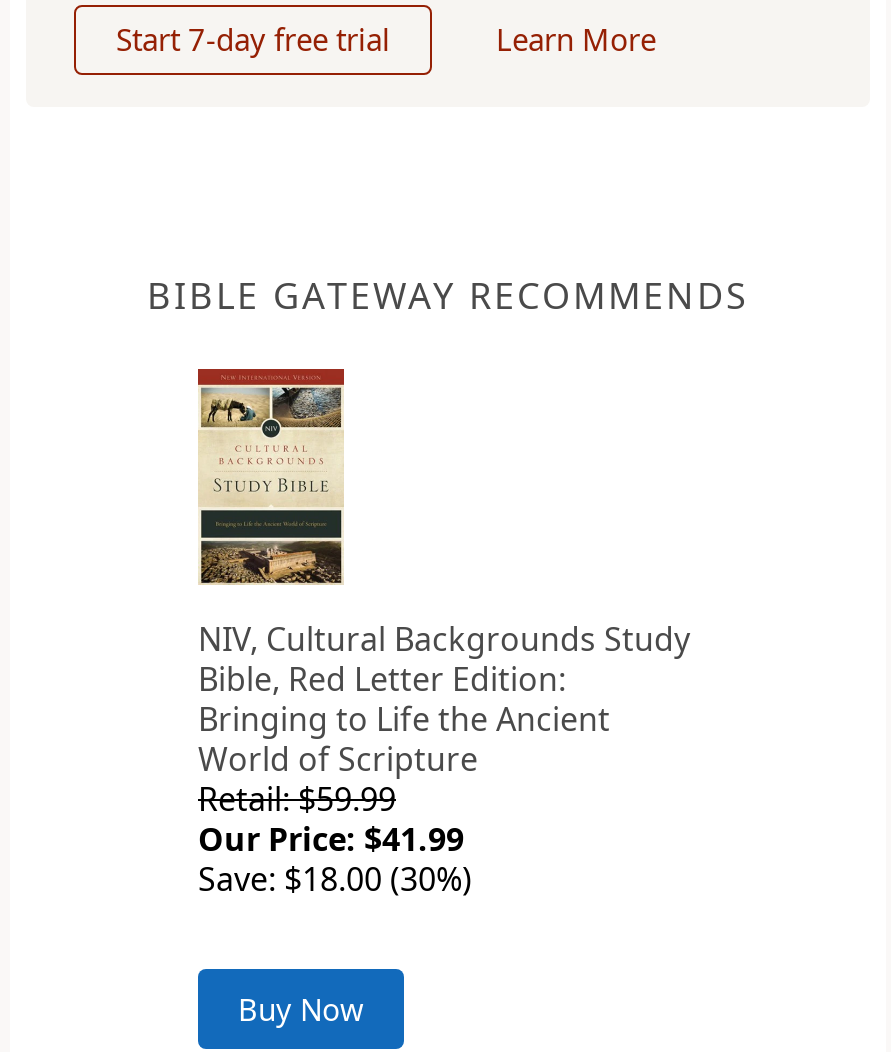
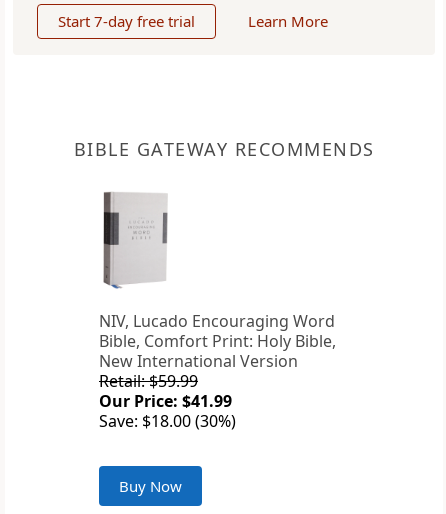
- [image]
- NIV, Cultural Backgrounds Study
- Bible, Red Letter Edition:
- Bringing to Life the Ancient
- World of Scripture
+ [image]
+ NIV, Lucado Encouraging Word
+ Bible, Comfort Print: Holy Bible,
+ New International Version
